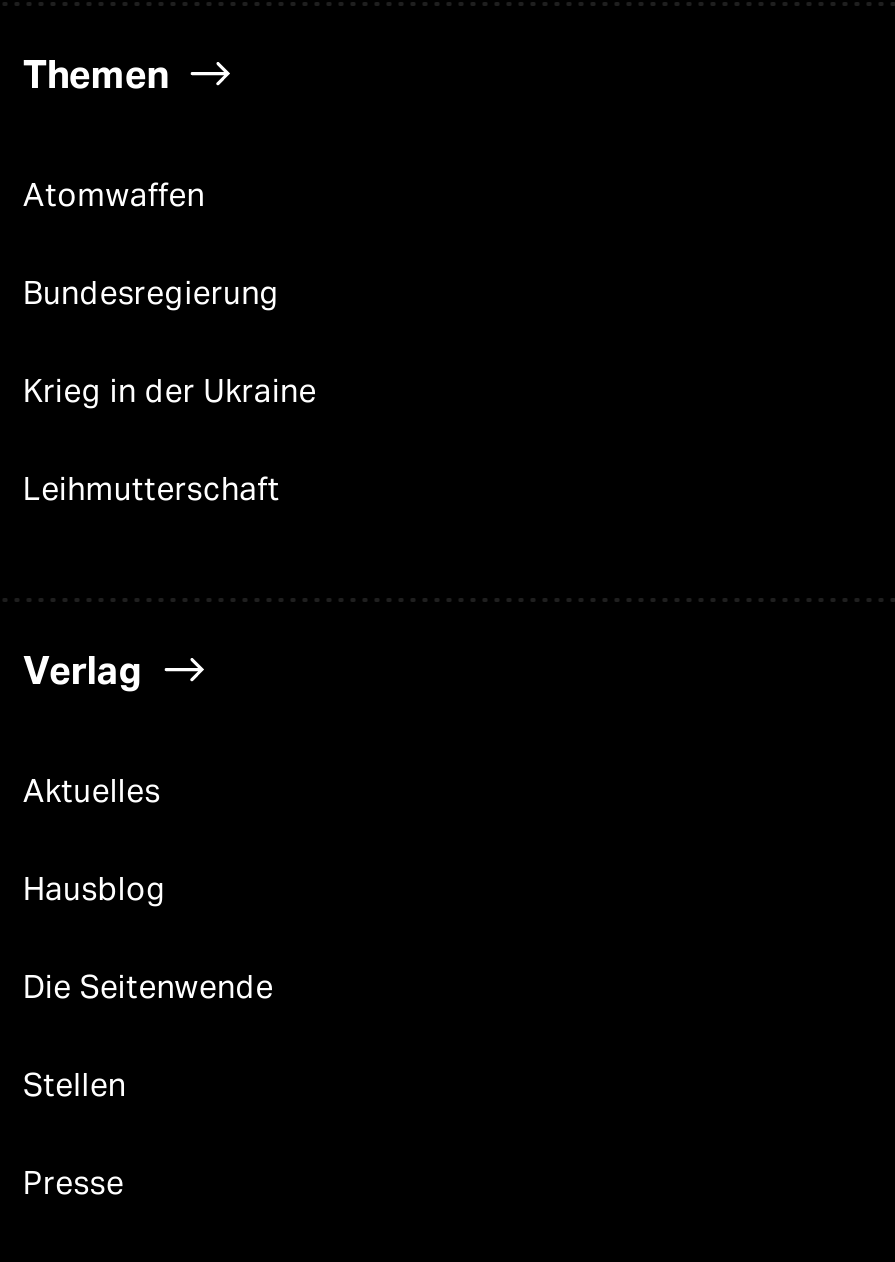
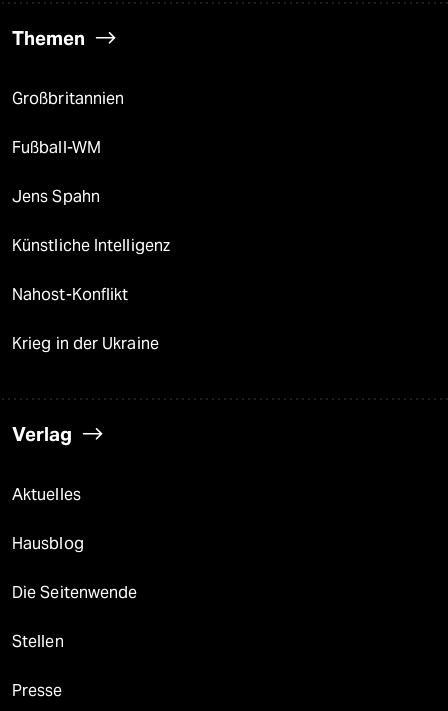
- Atomwaffen
- Bundesregierung
+ Großbritannien
+ Fußball-WM
+ Jens Spahn
+ Künstliche Intelligenz
+ Nahost-Konflikt

moved down: Krieg in der Ukraine

- Leihmutterschaft
